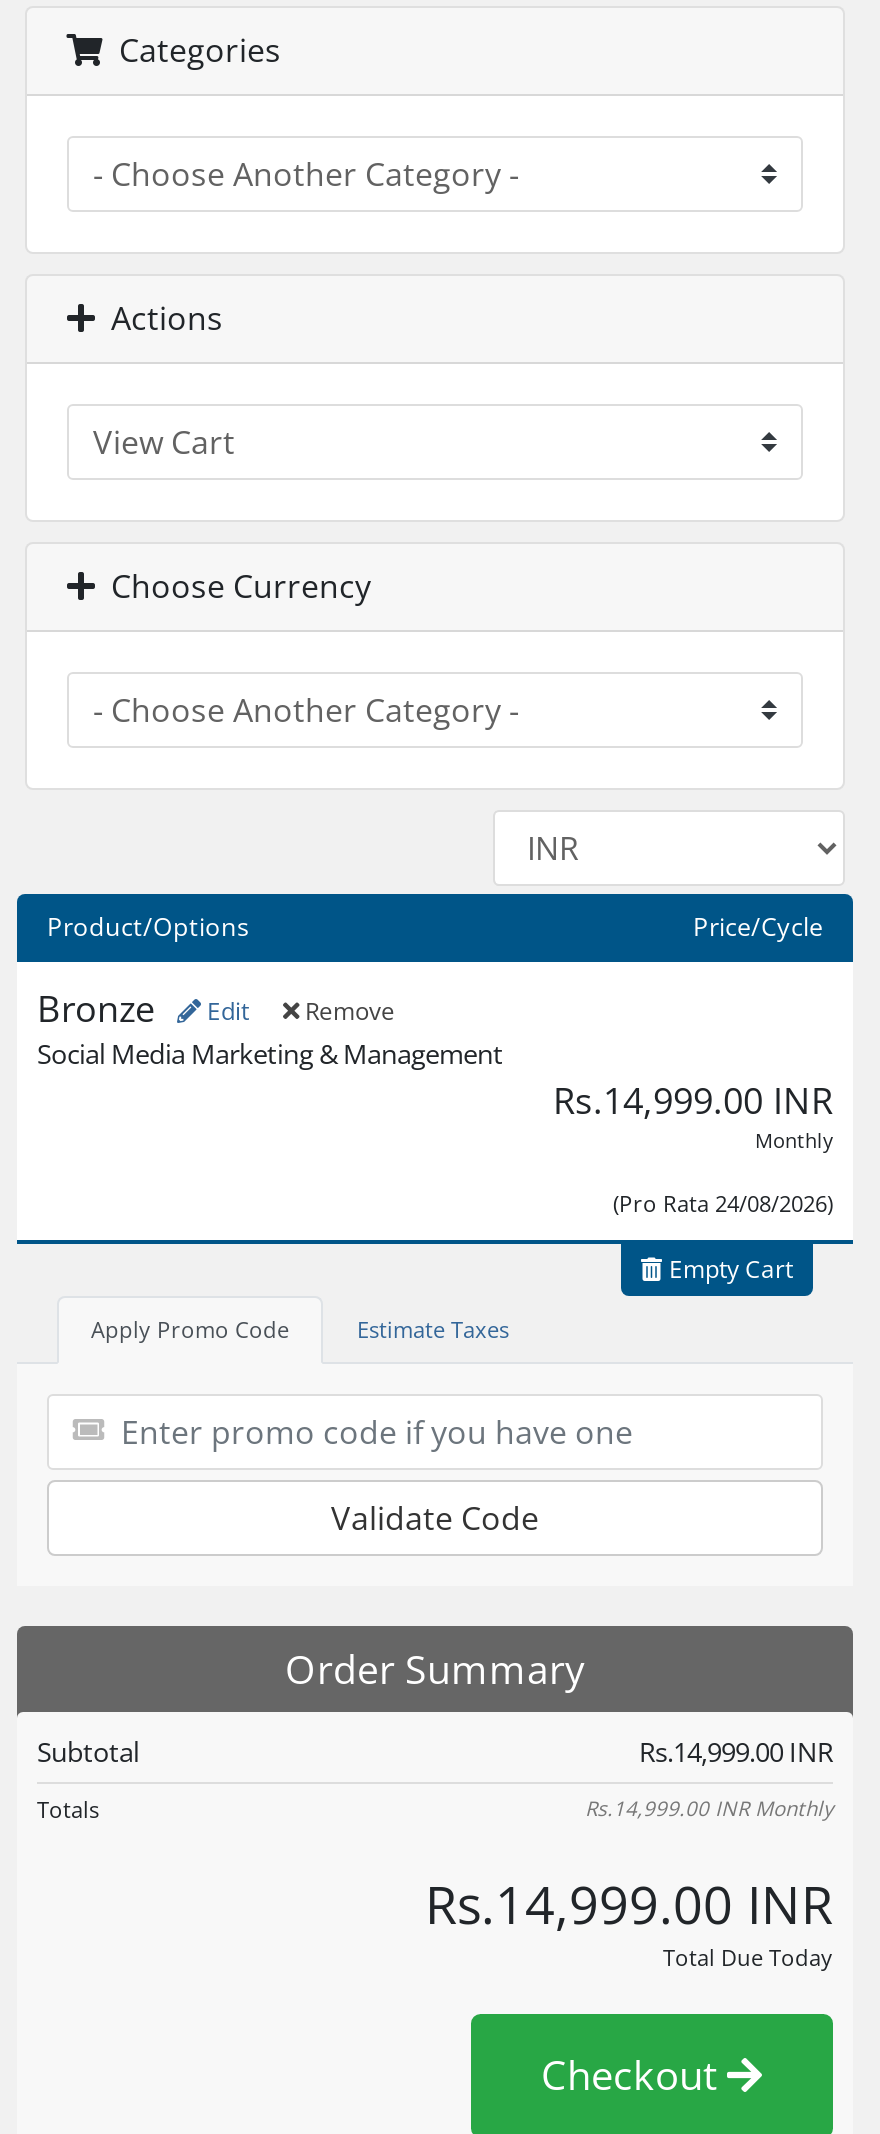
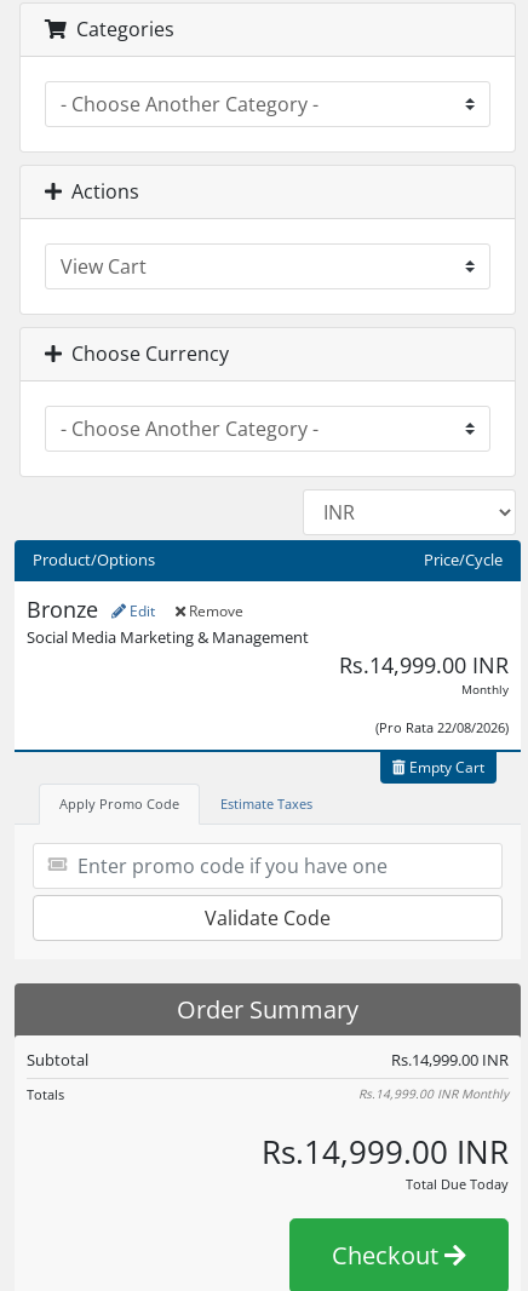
- (Pro Rata 24/08/2026)
+ (Pro Rata 22/08/2026)
